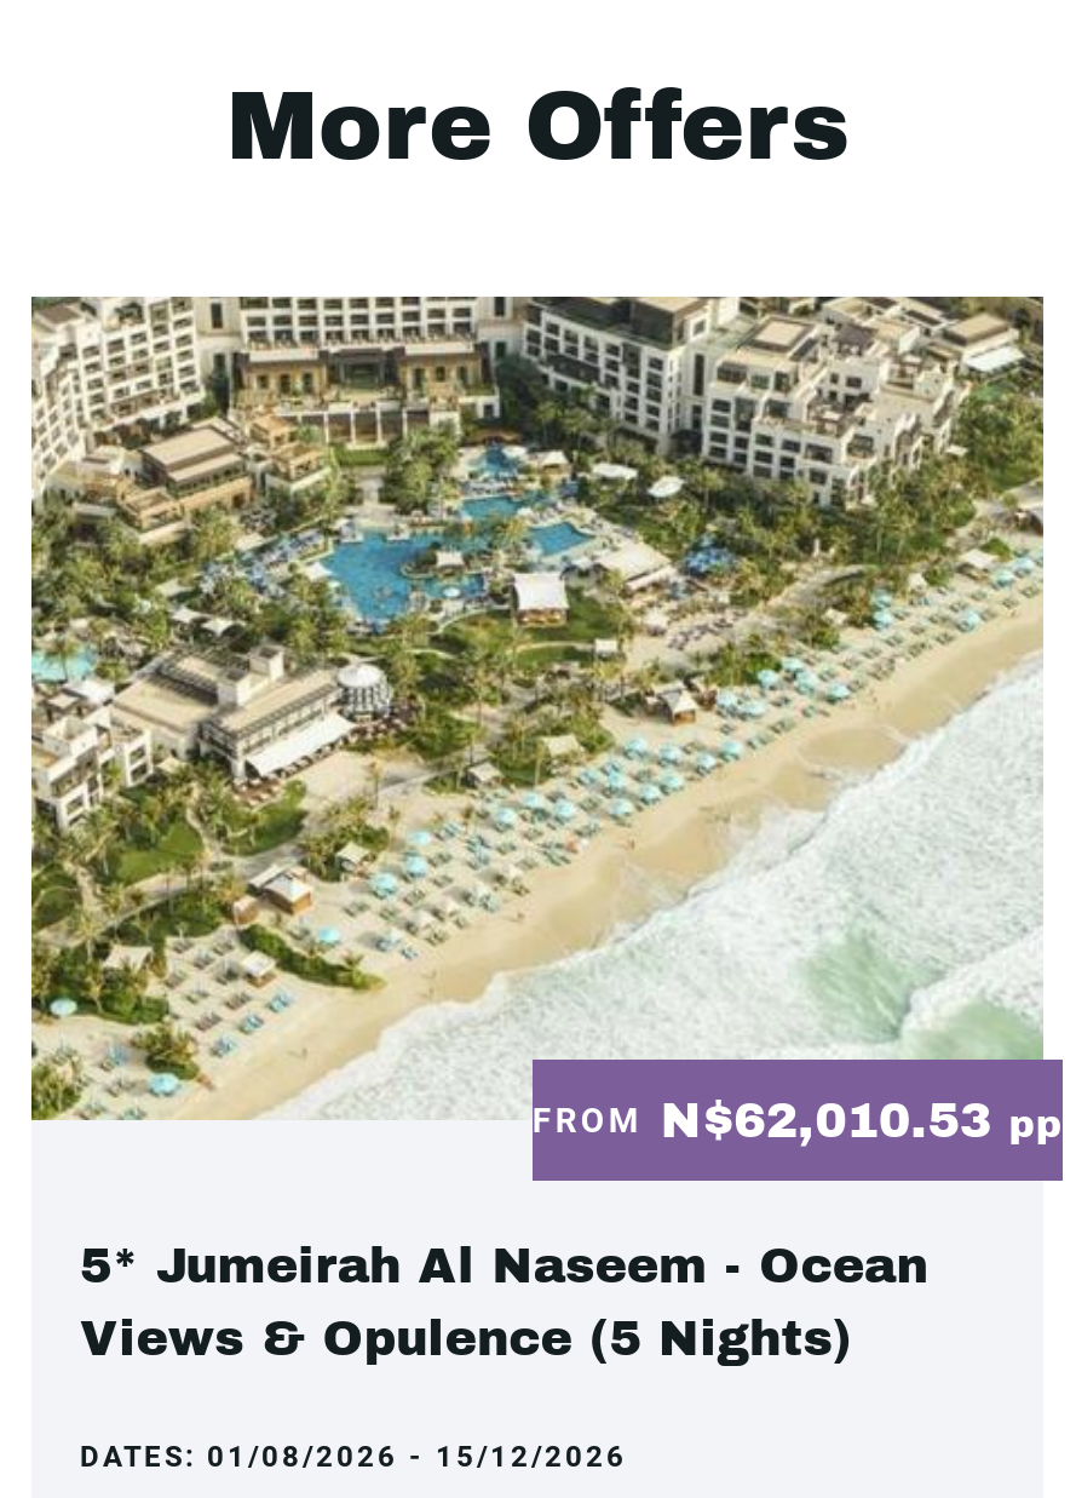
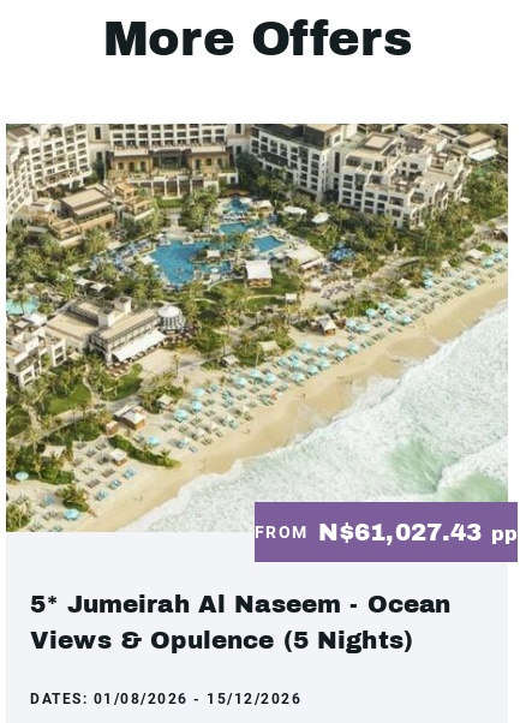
- FROM N$62,010.53 pp
+ FROM N$61,027.43 pp
